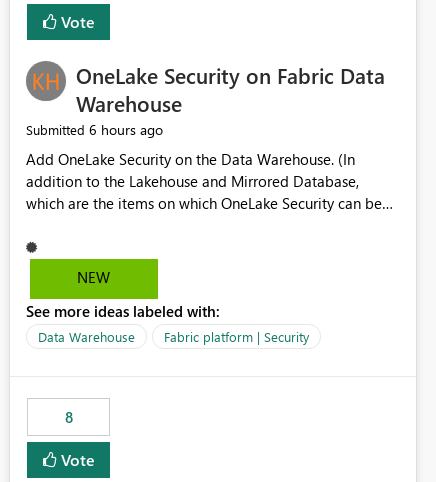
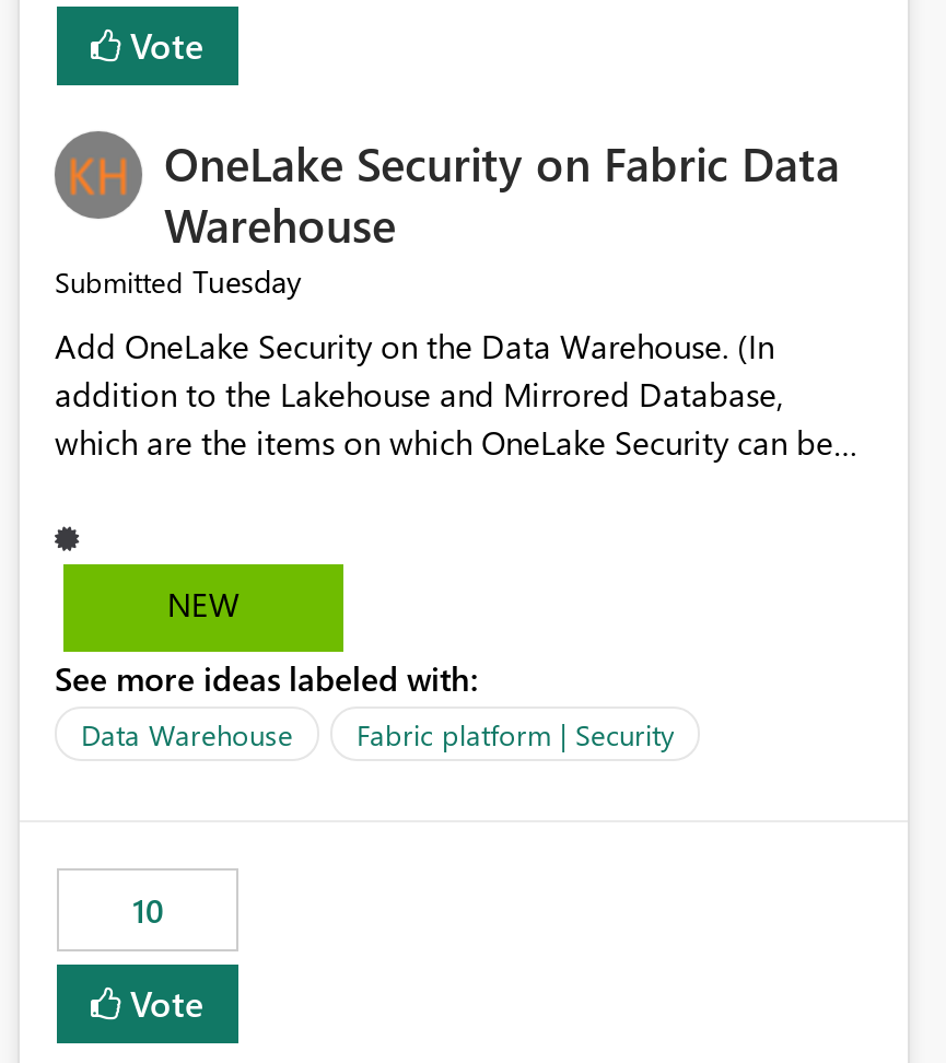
- Submitted 6 hours ago
+ Submitted Tuesday

- 8
+ 10
